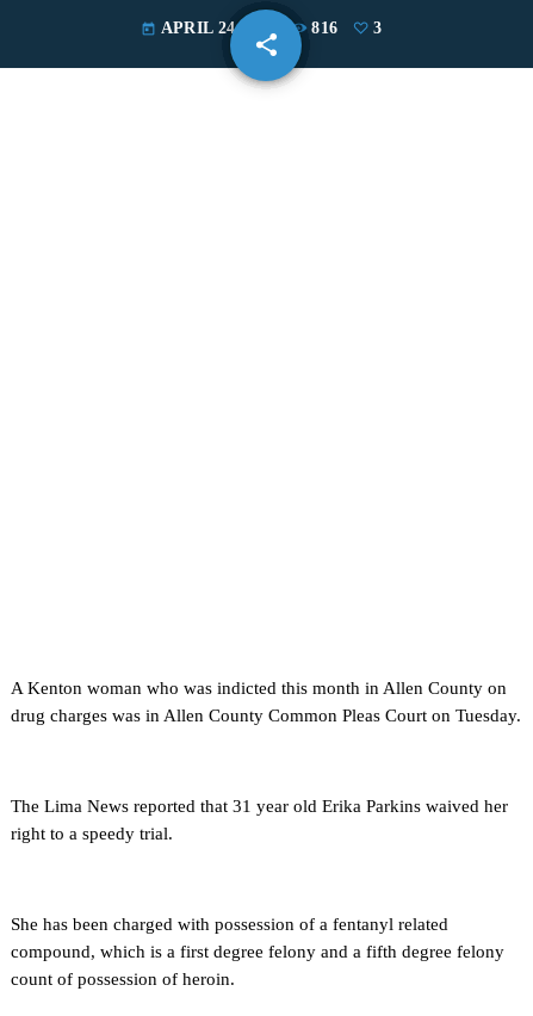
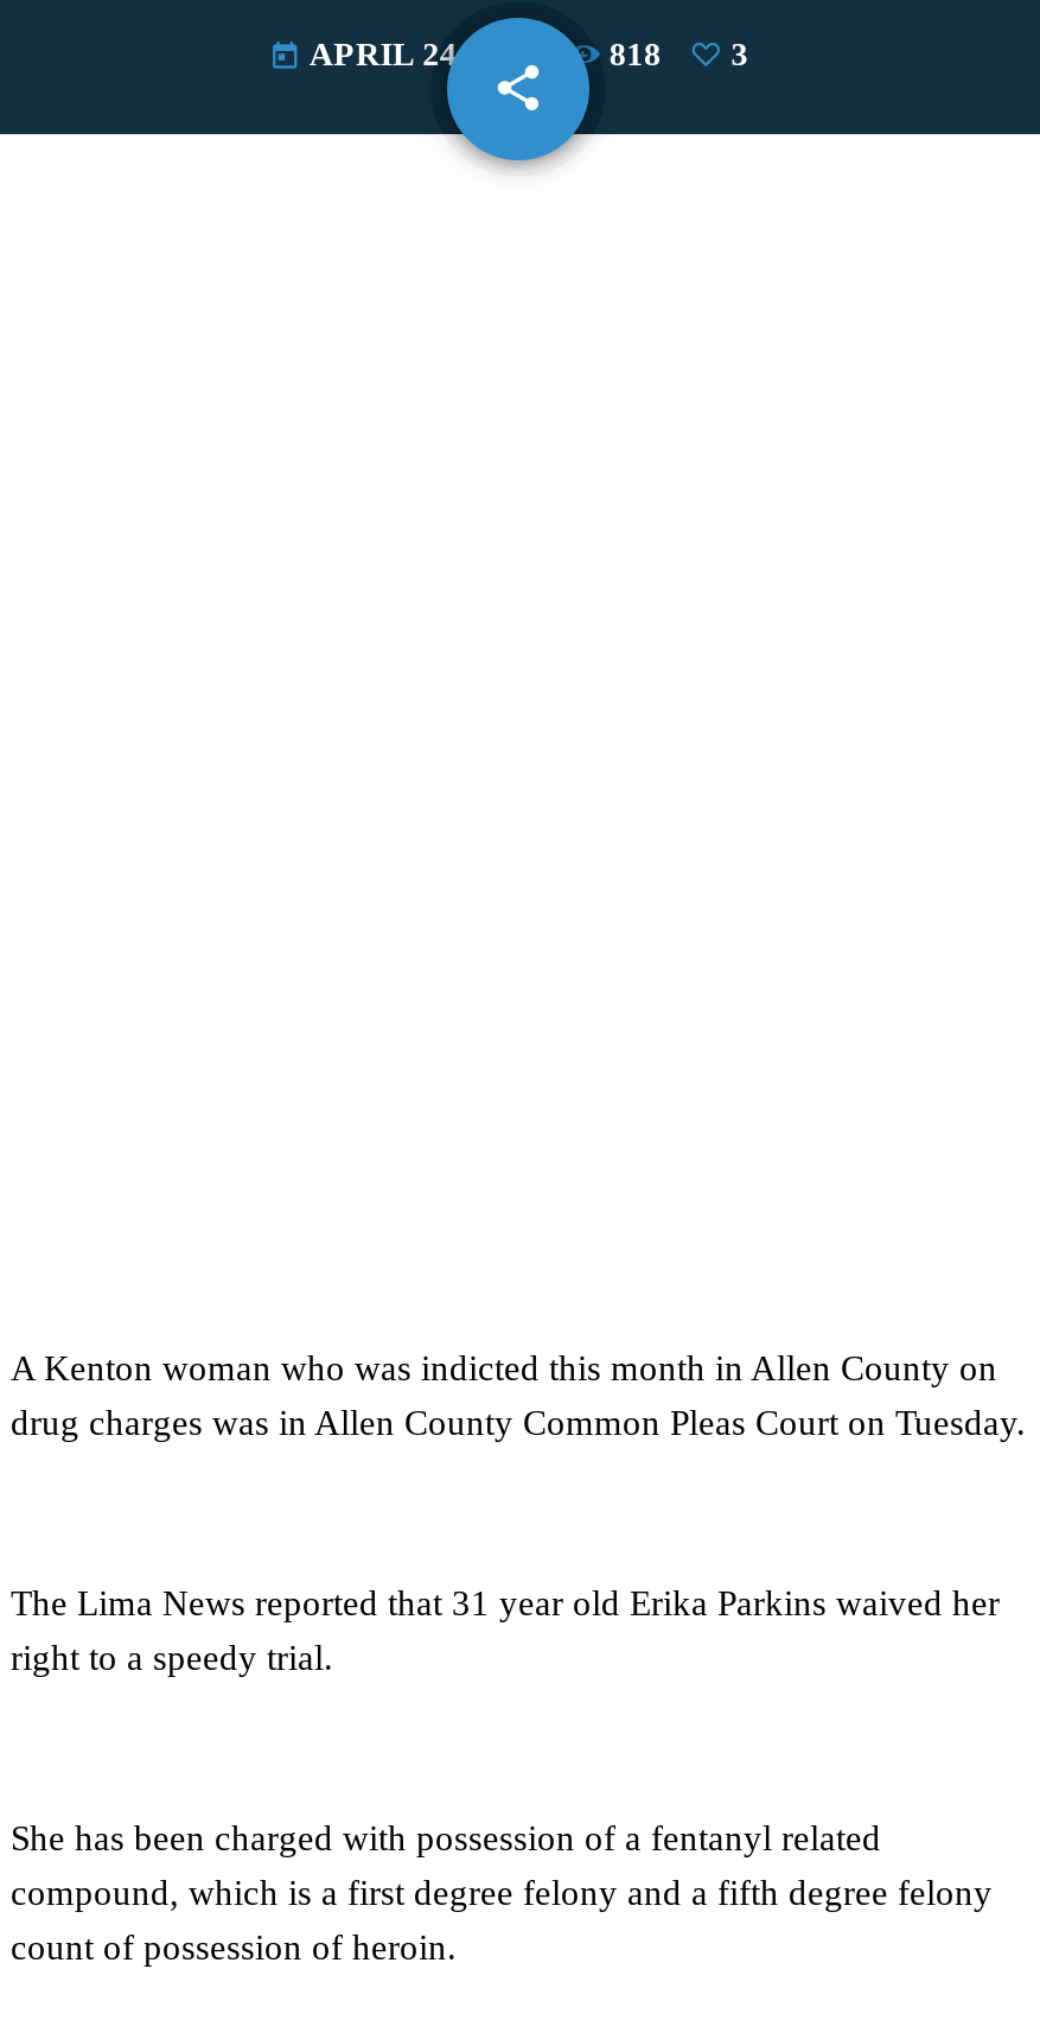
- 816
+ 818
